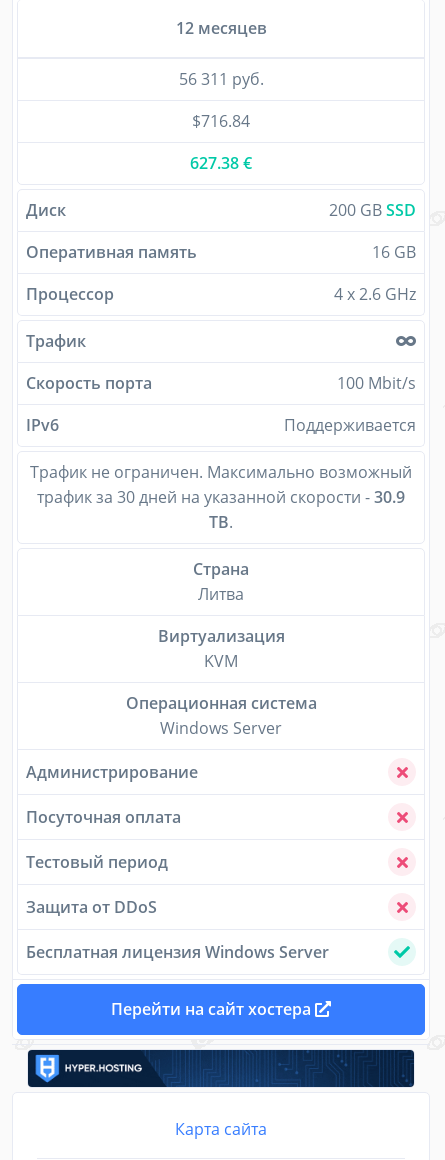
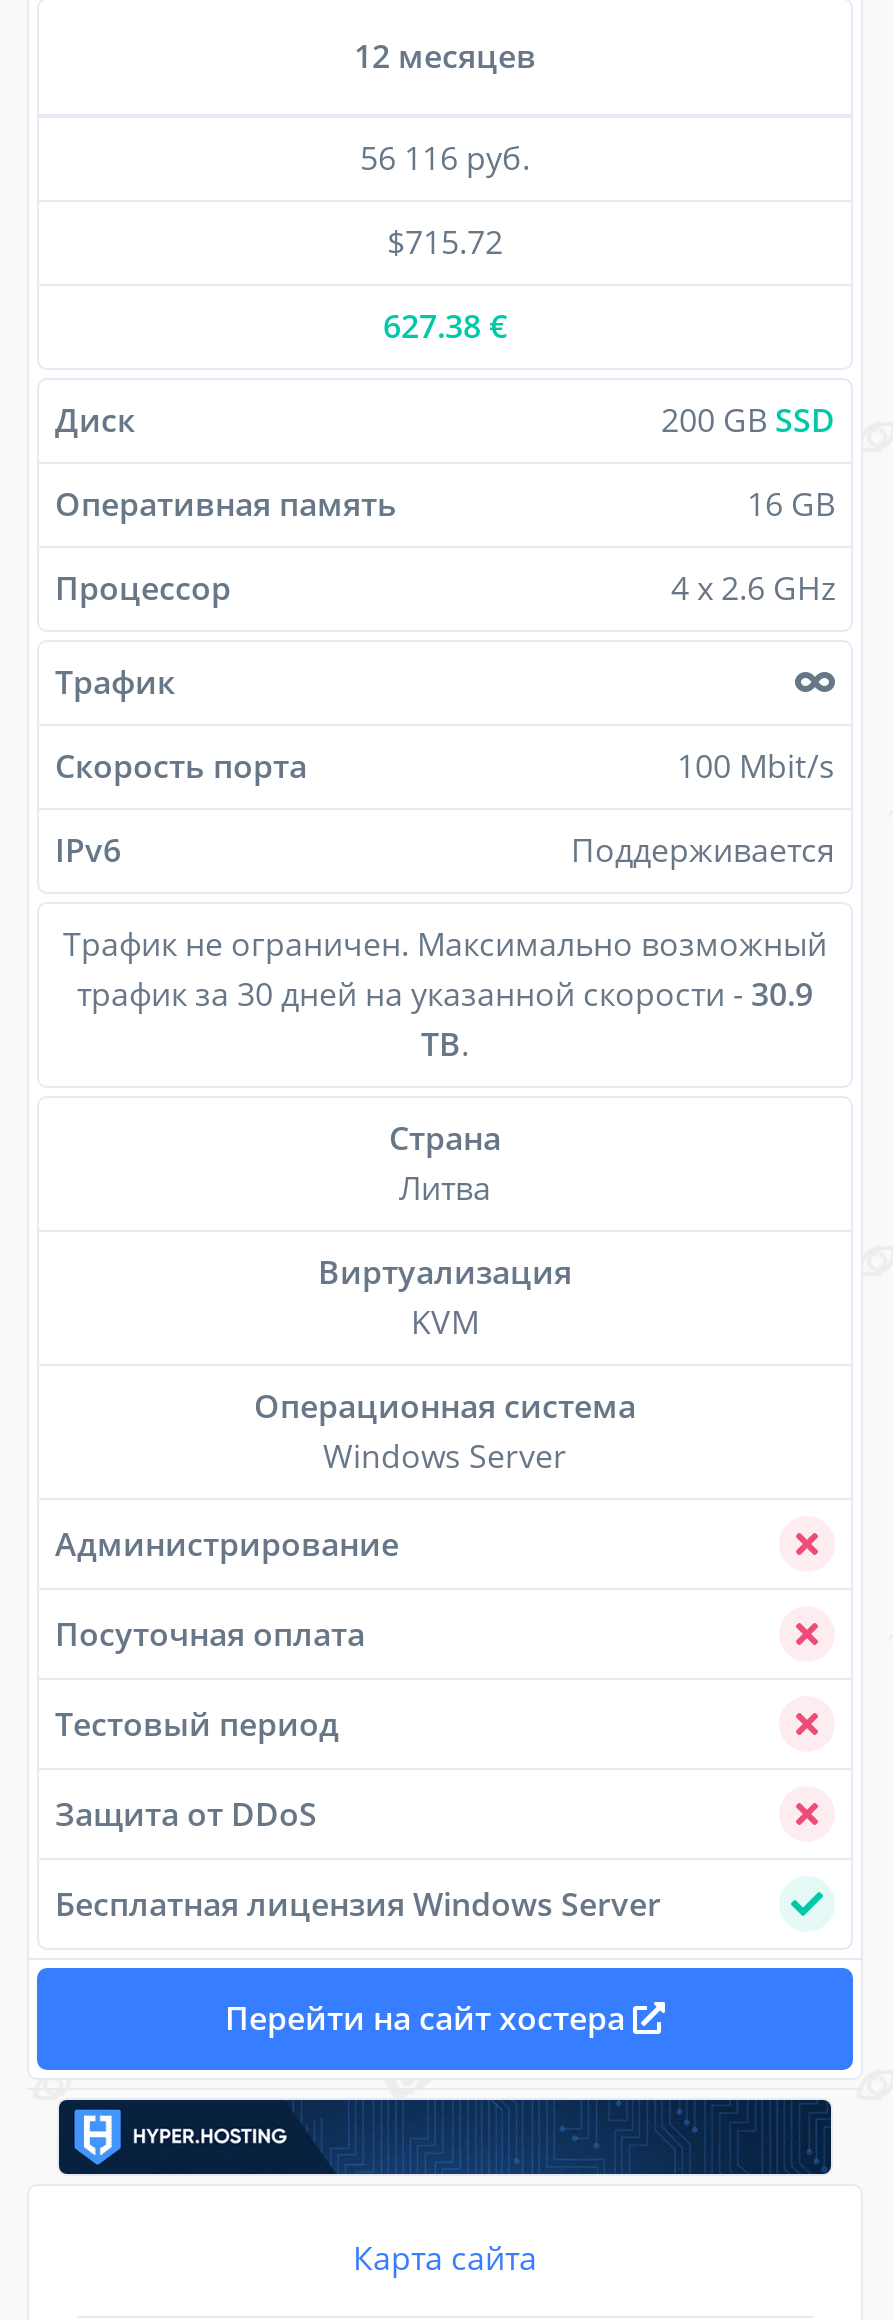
- 56 311 руб.
+ 56 116 руб.

- $716.84
+ $715.72
